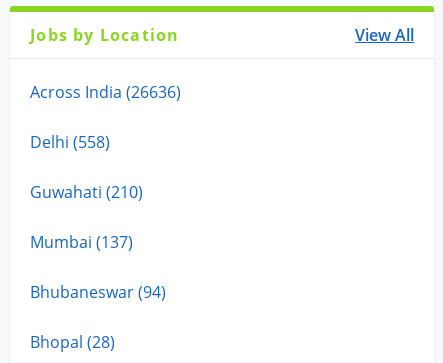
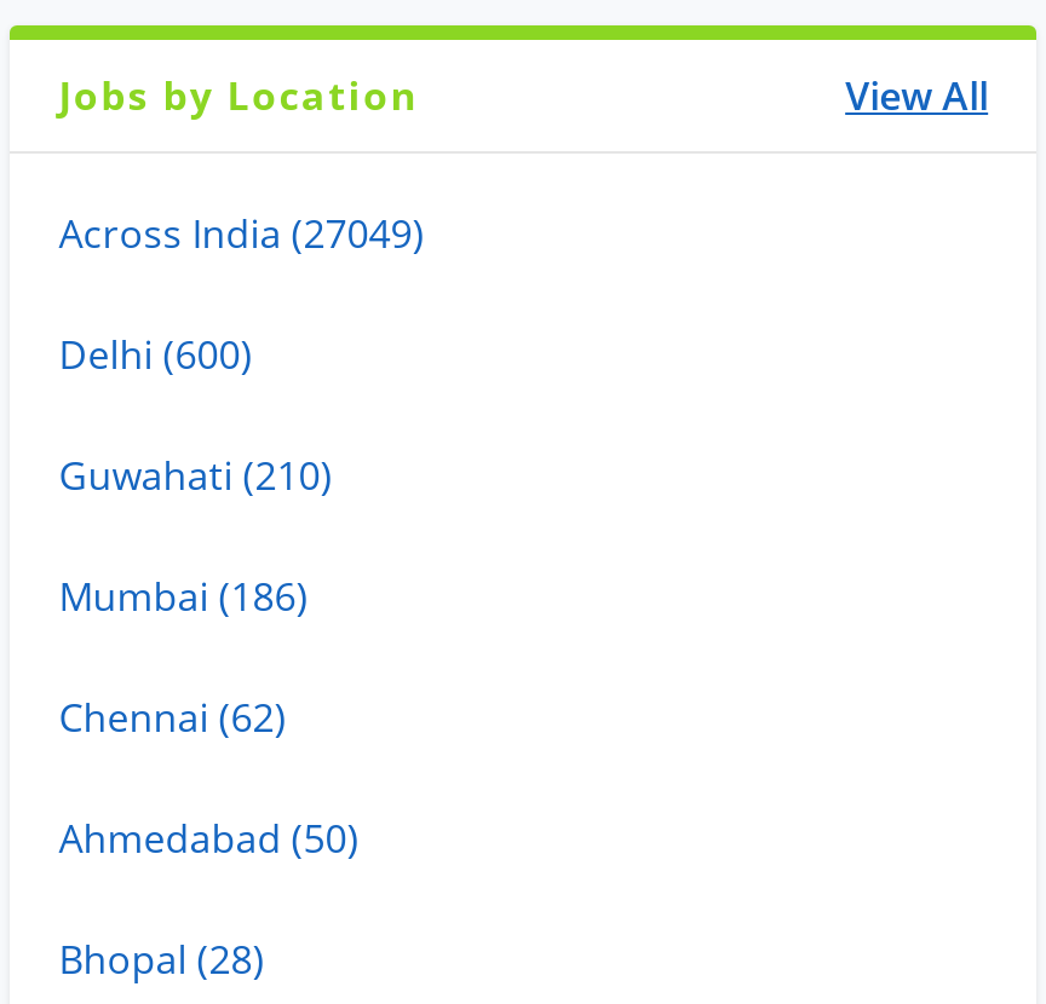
- Across India (26636)
+ Across India (27049)

- Delhi (558)
+ Delhi (600)

- Mumbai (137)
- Bhubaneswar (94)
+ Mumbai (186)
+ Chennai (62)
+ Ahmedabad (50)
